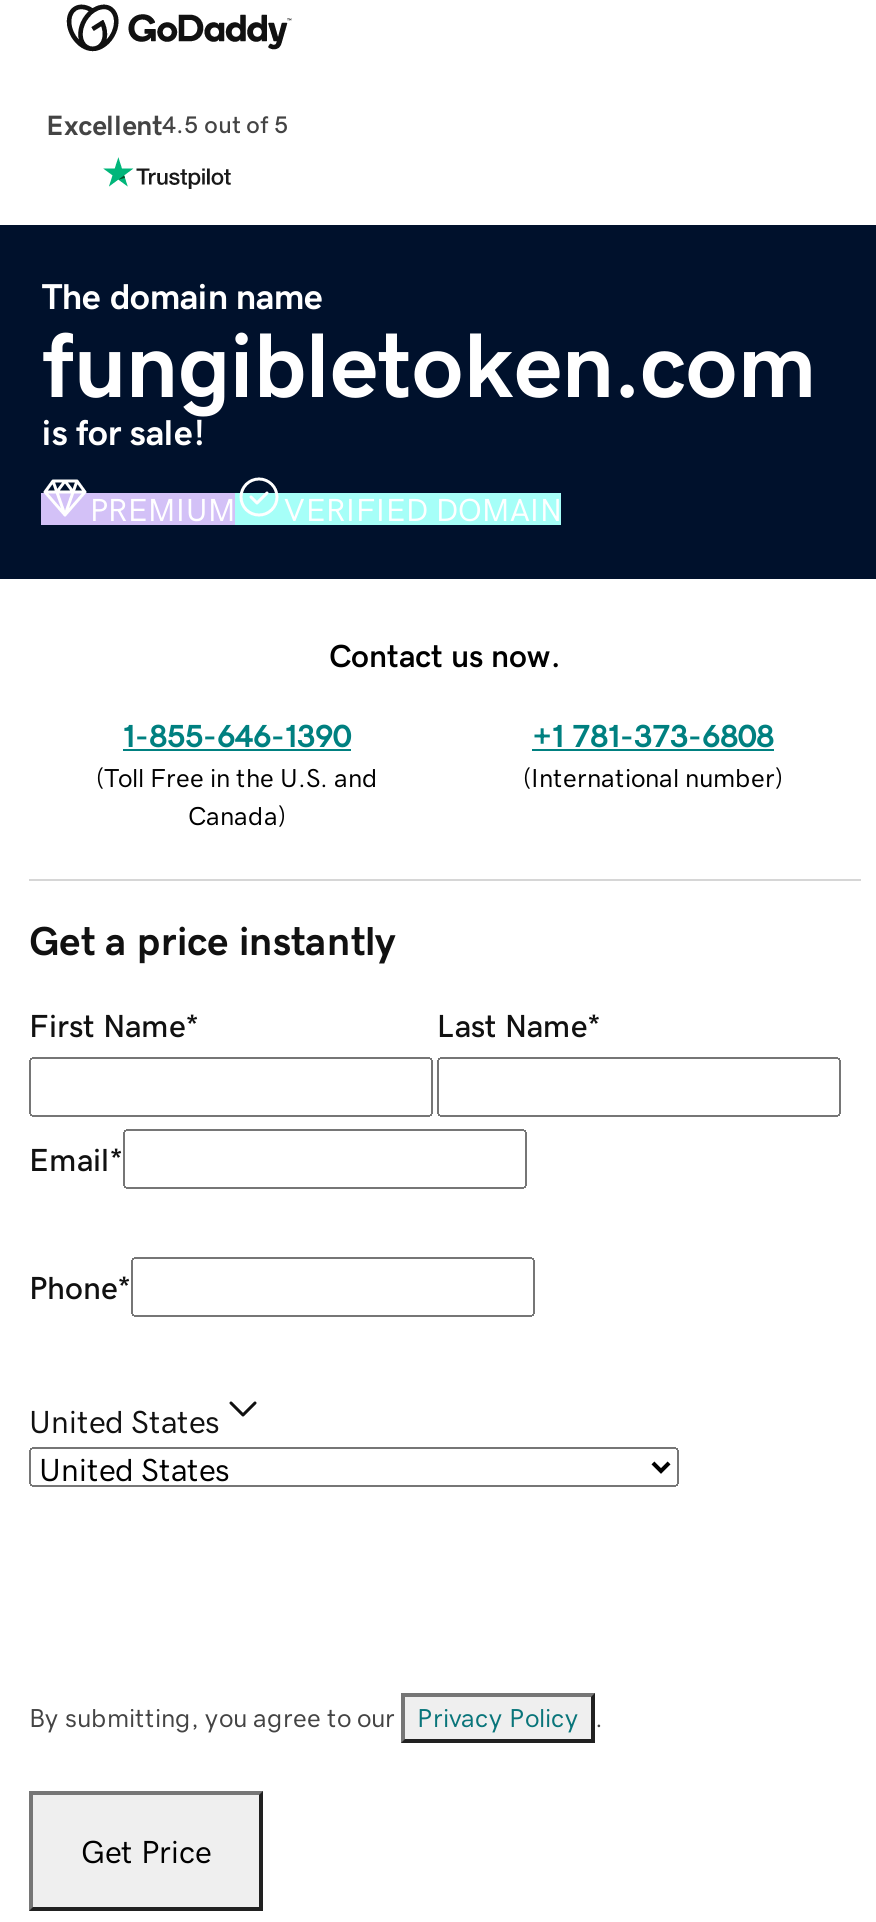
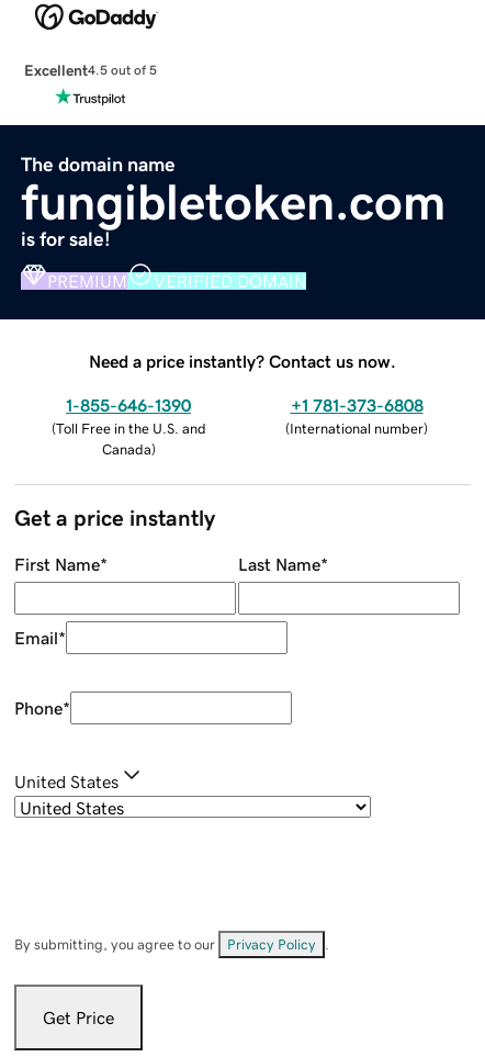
- Contact us now.
+ Need a price instantly? Contact us now.
